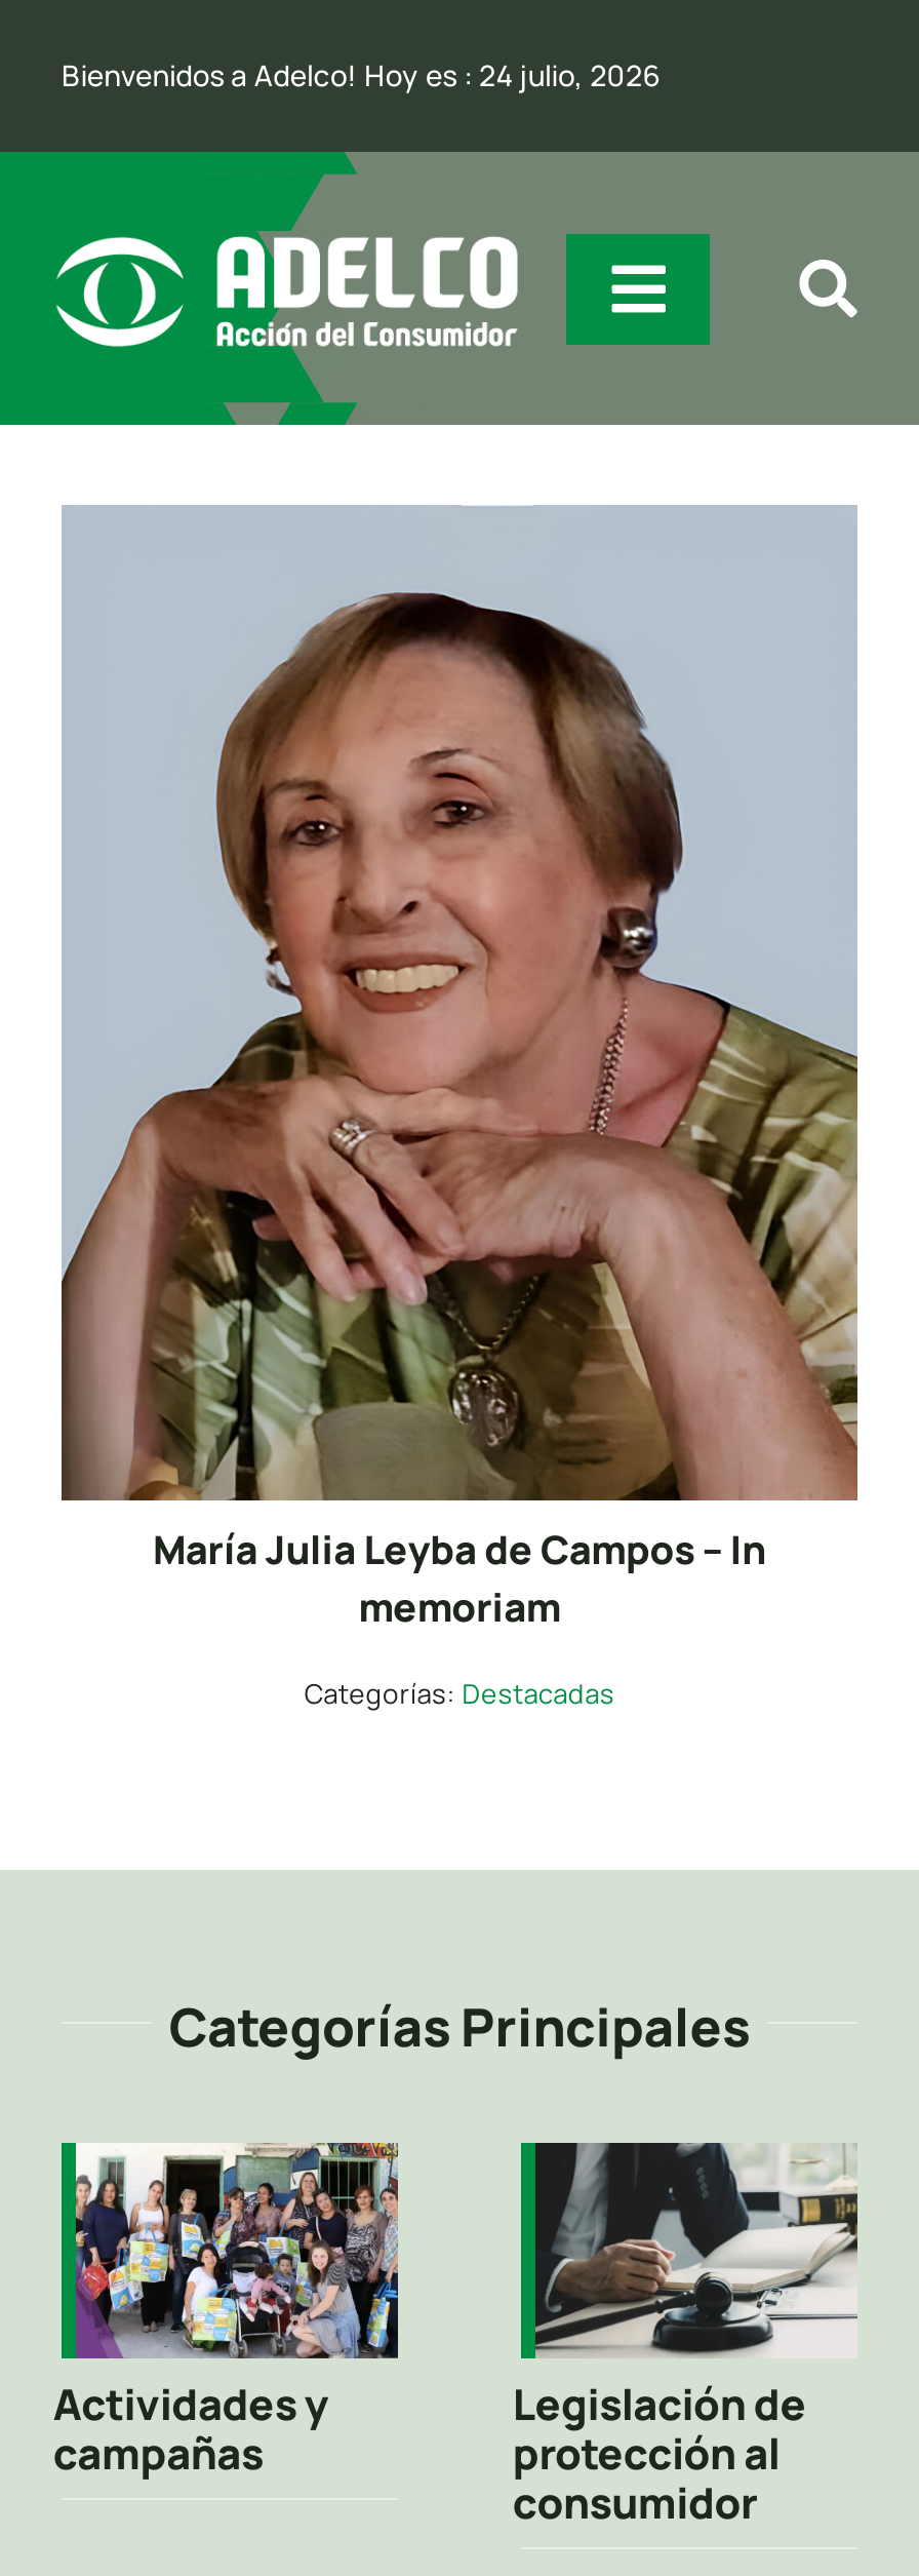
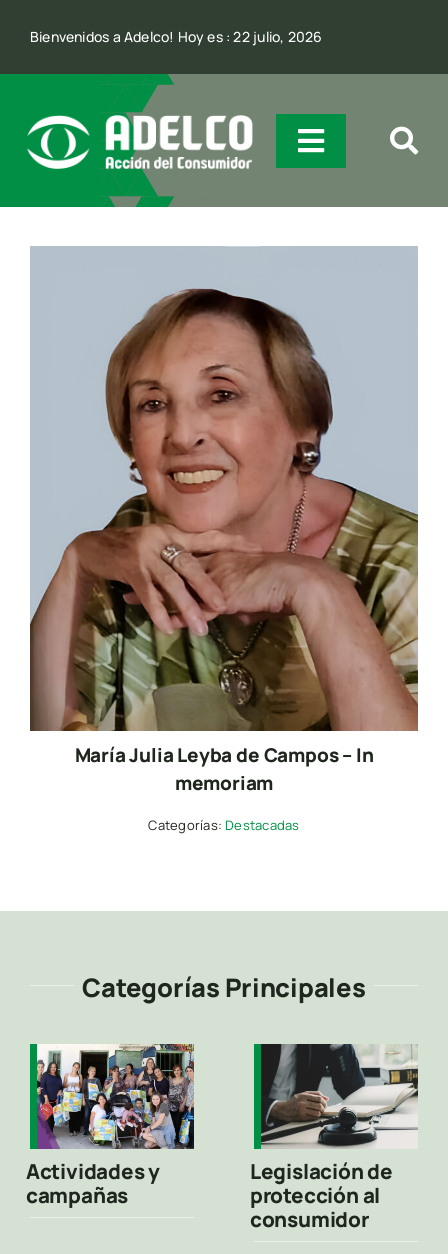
- Bienvenidos a Adelco! Hoy es : 24 julio, 2026
+ Bienvenidos a Adelco! Hoy es : 22 julio, 2026
